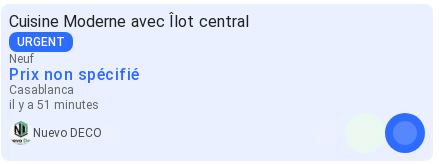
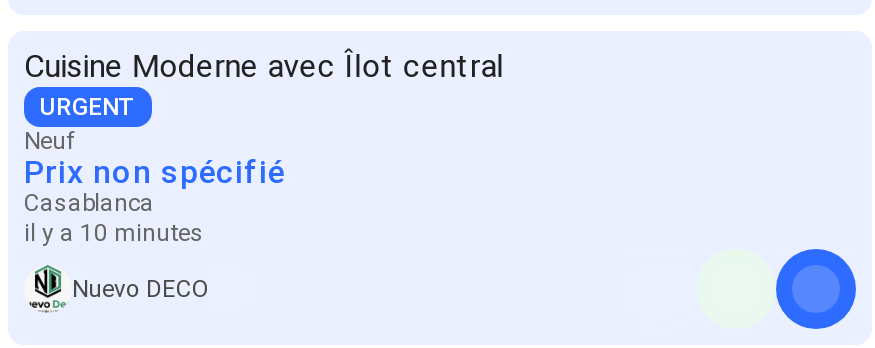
- il y a 51 minutes
+ il y a 10 minutes
